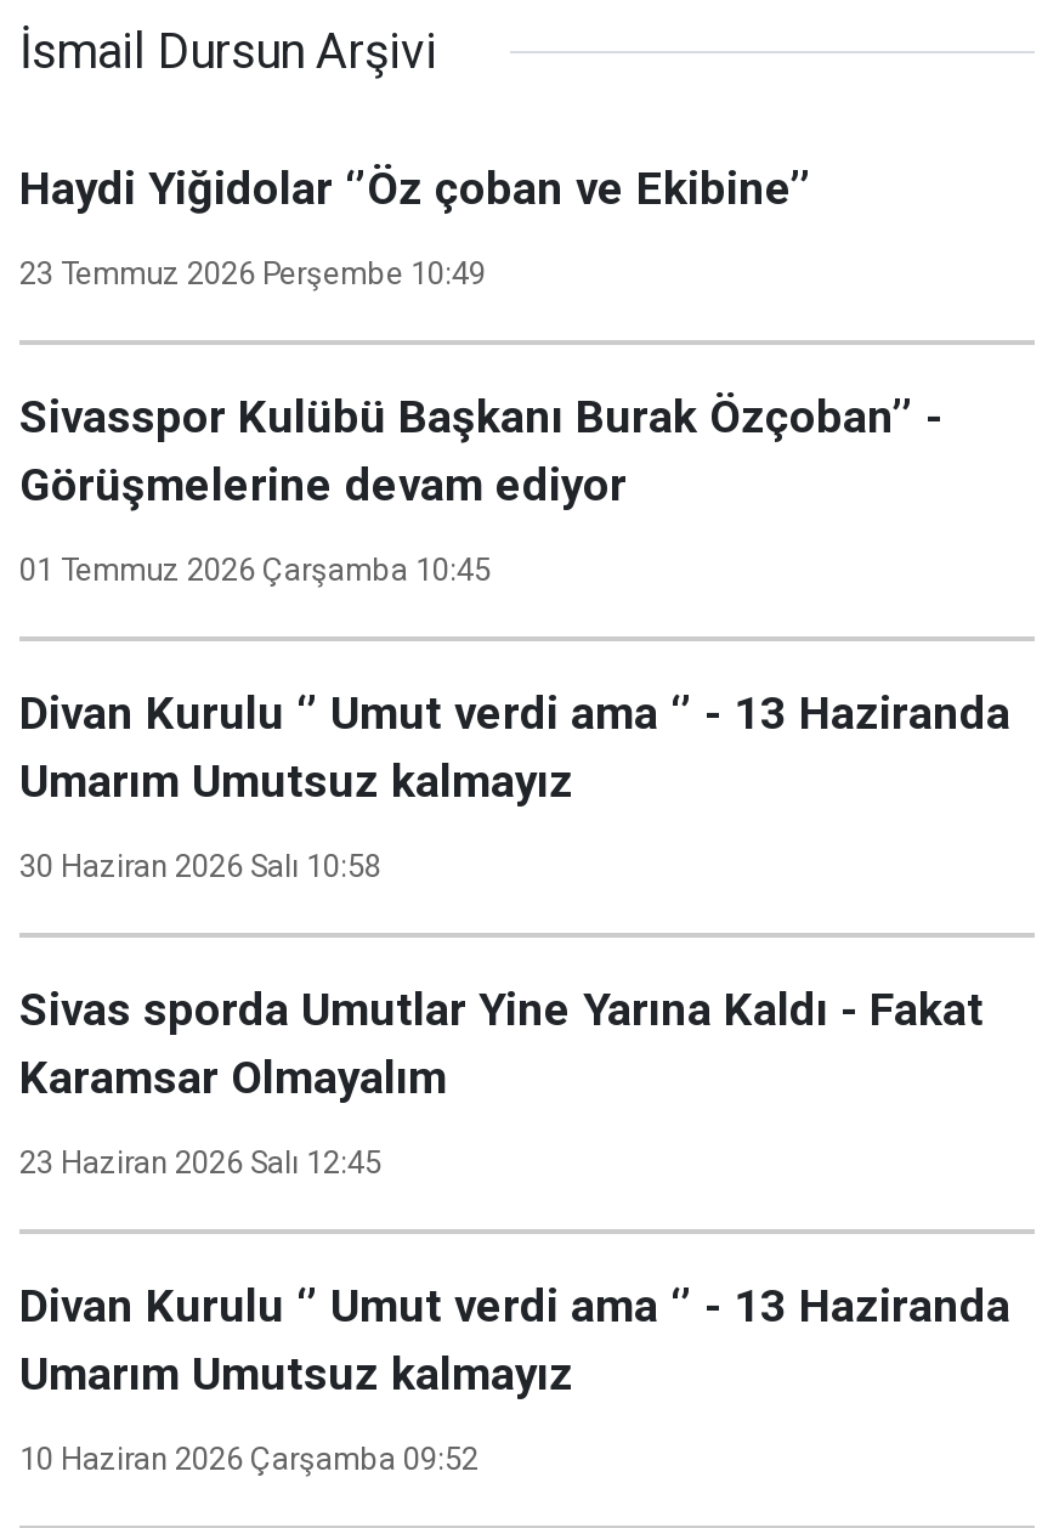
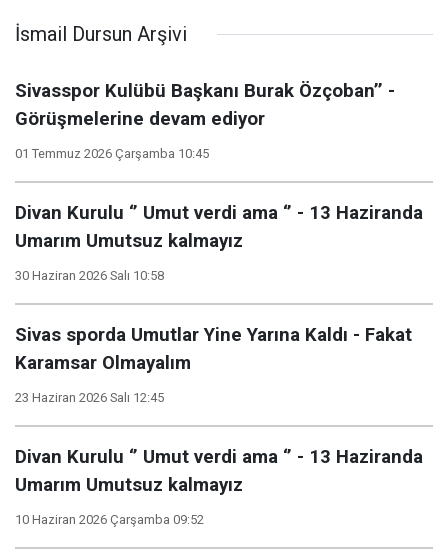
- Haydi Yiğidolar ‘’Öz çoban ve Ekibine’’
- 23 Temmuz 2026 Perşembe 10:49
